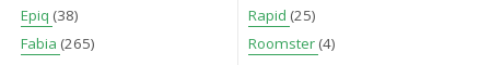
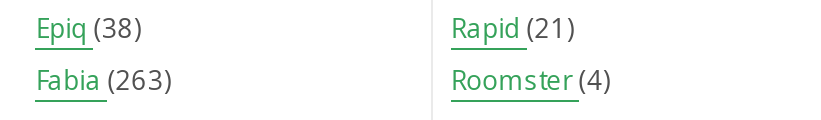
- Rapid (25)
+ Rapid (21)

- Fabia (265)
+ Fabia (263)
